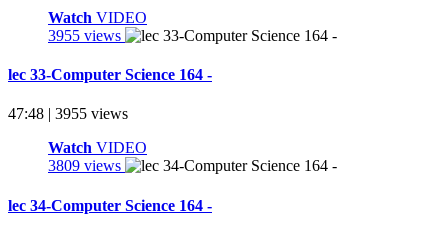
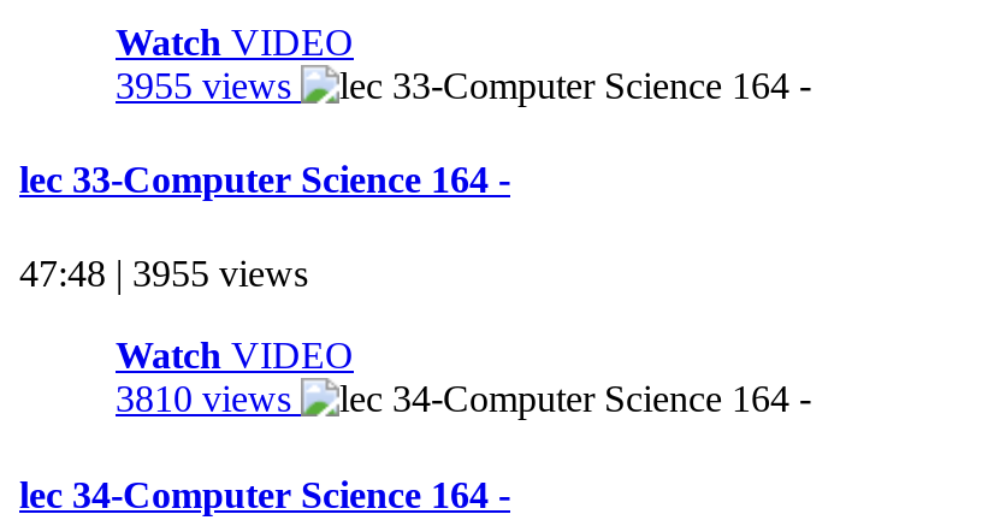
- 3809 views
+ 3810 views
